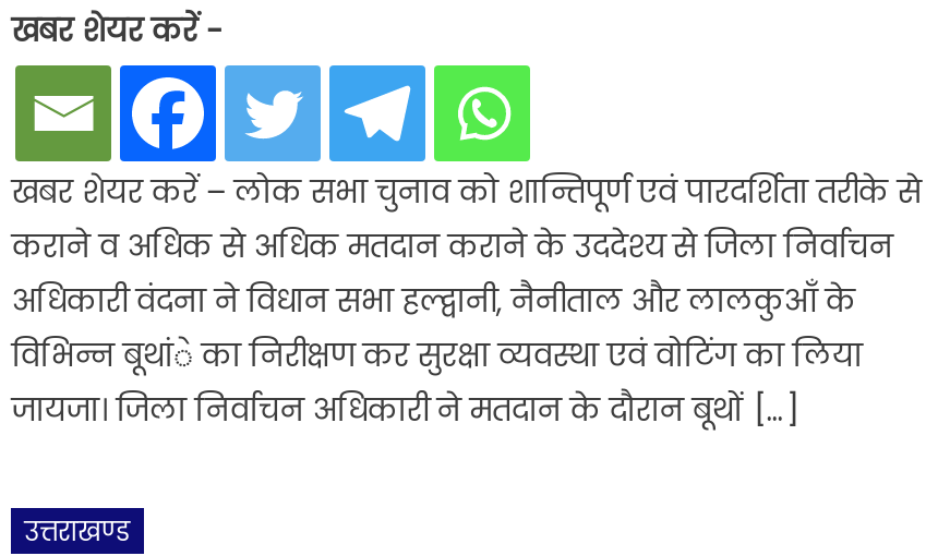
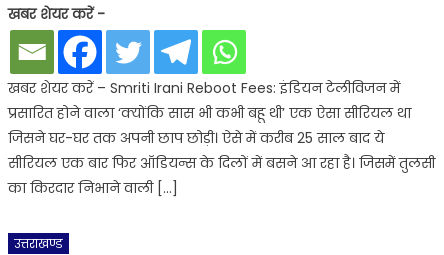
- खबर शेयर करें – लोक सभा चुनाव को शान्तिपूर्ण एवं पारदर्शिता तरीके से
- कराने व अधिक से अधिक मतदान कराने के उददेश्य से जिला निर्वाचन
- अधिकारी वंदना ने विधान सभा हल्द्वानी, नैनीताल और लालकुआँ के
- विभिन्न बूथांे का निरीक्षण कर सुरक्षा व्यवस्था एवं वोटिंग का लिया
- जायजा। जिला निर्वाचन अधिकारी ने मतदान के दौरान बूथों […]
+ खबर शेयर करें – Smriti Irani Reboot Fees: इंडियन टेलीविजन में
+ प्रसारित होने वाला ‘क्योंकि सास भी कभी बहू थी’ एक ऐसा सीरियल था
+ जिसने घर-घर तक अपनी छाप छोड़ी। ऐसे में करीब 25 साल बाद ये
+ सीरियल एक बार फिर ऑडियन्स के दिलों में बसने आ रहा है। जिसमें तुलसी
+ का किरदार निभाने वाली […]
